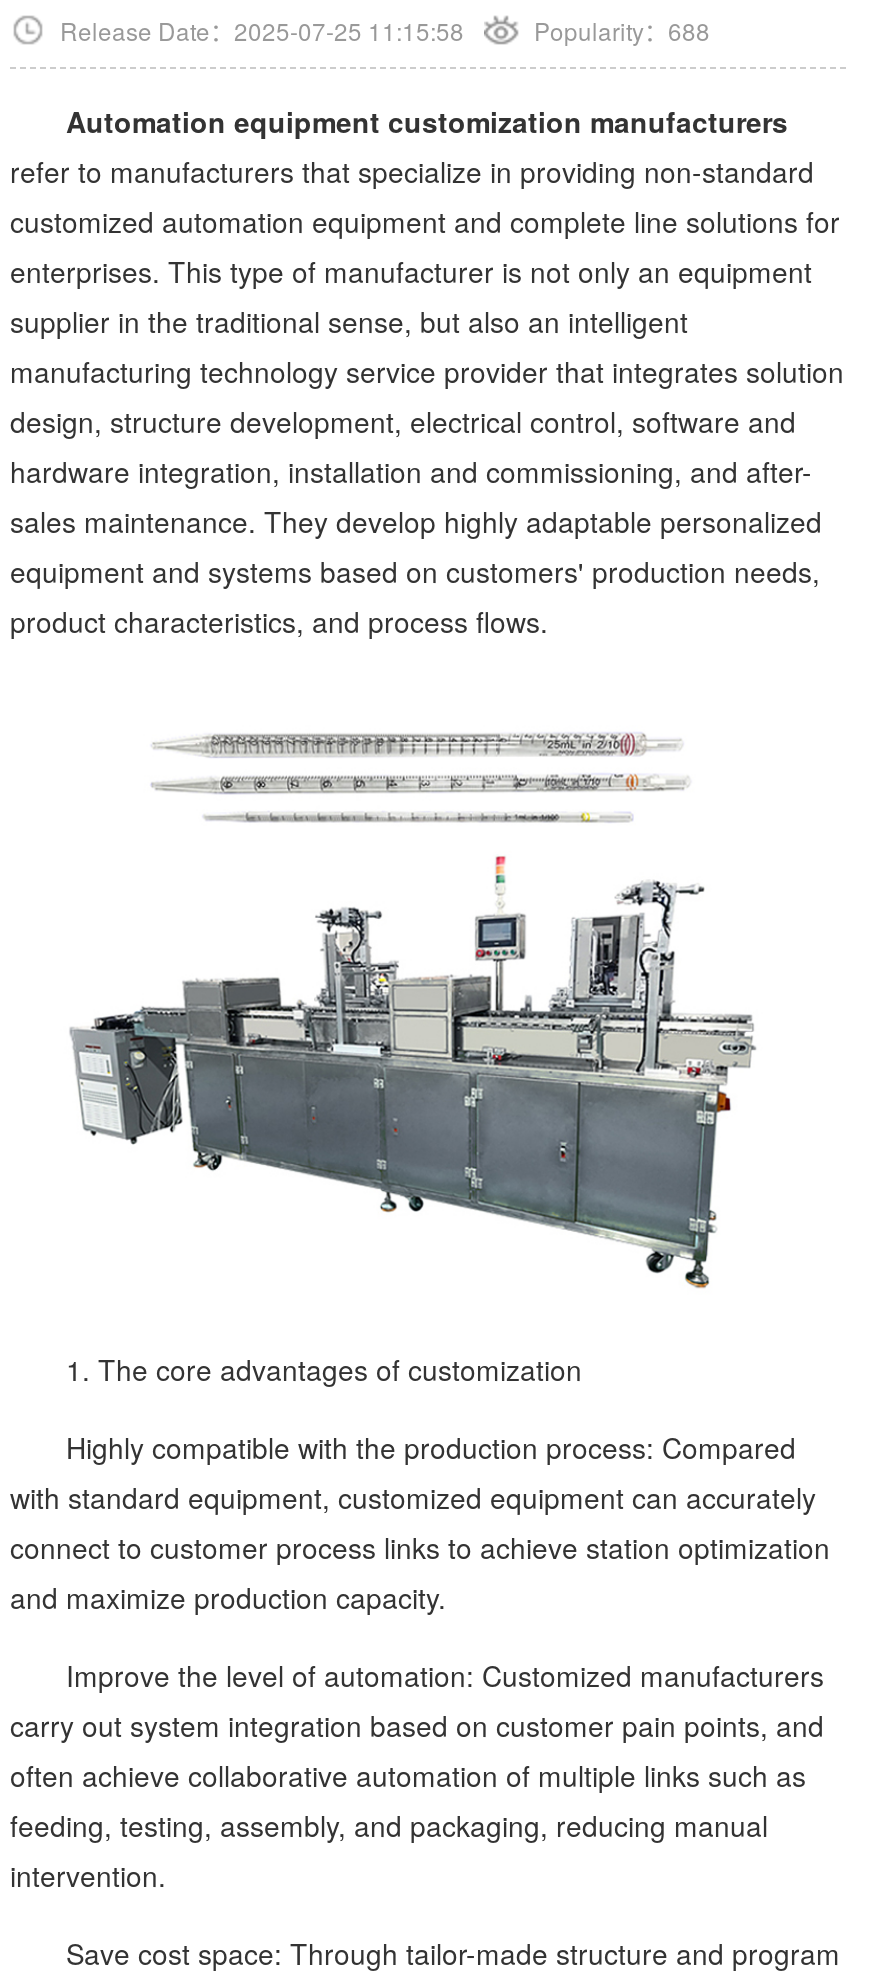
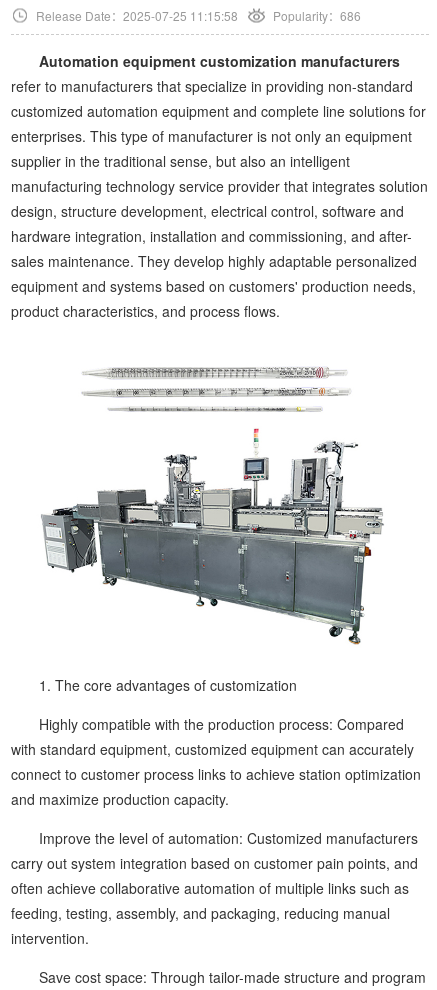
- Popularity：688
+ Popularity：686
